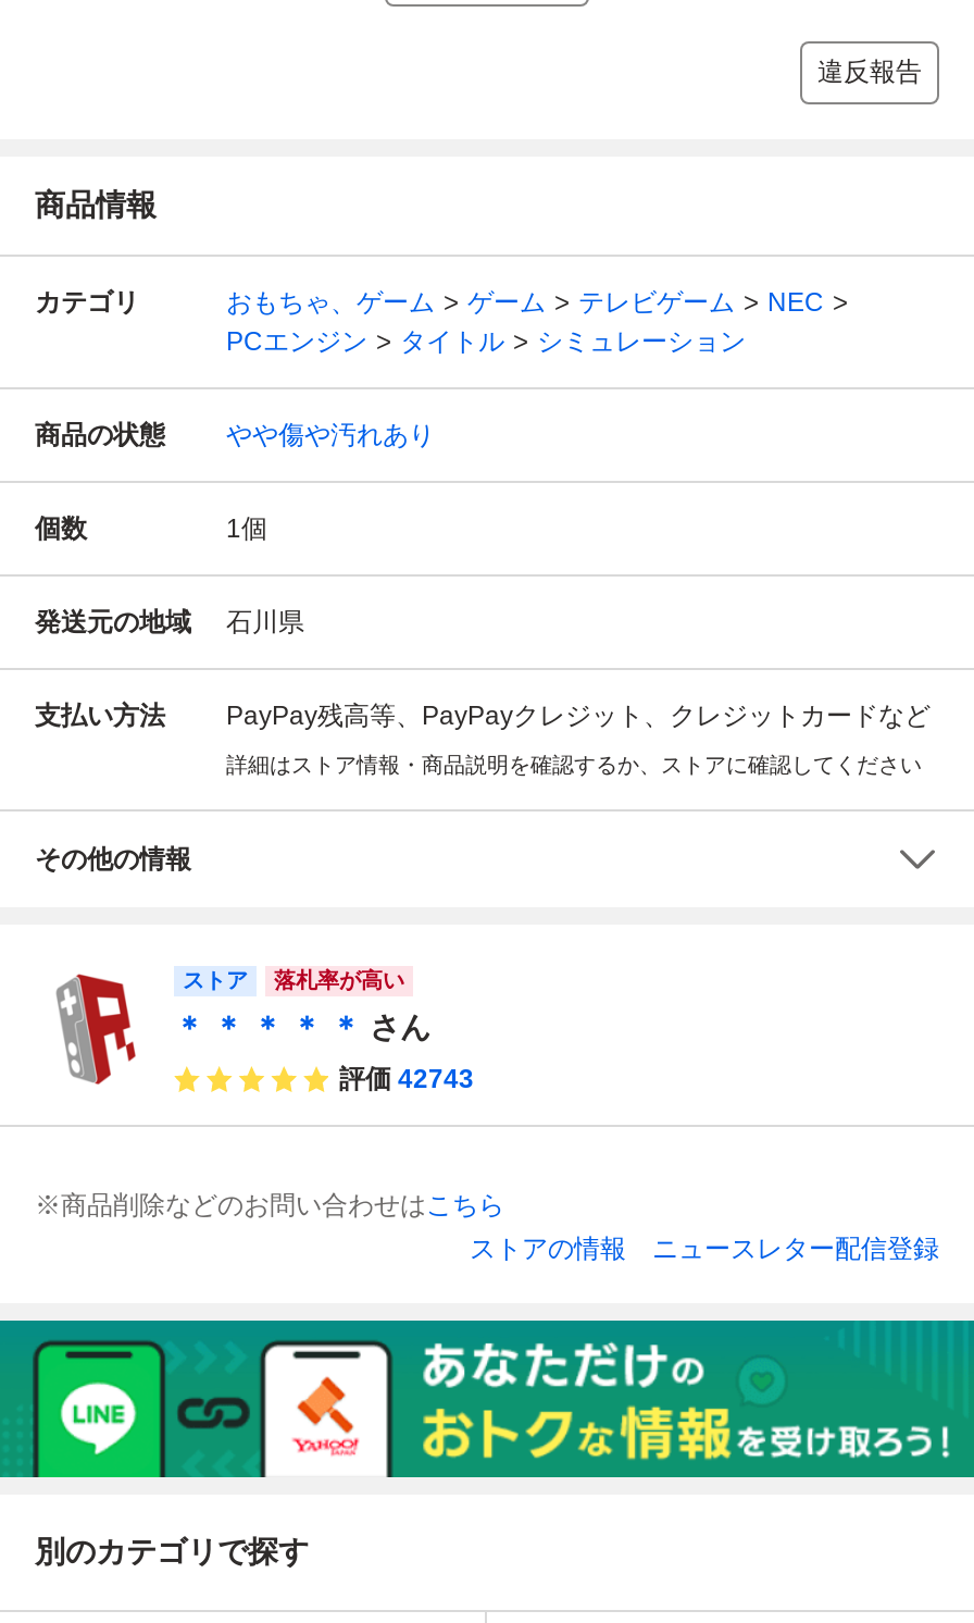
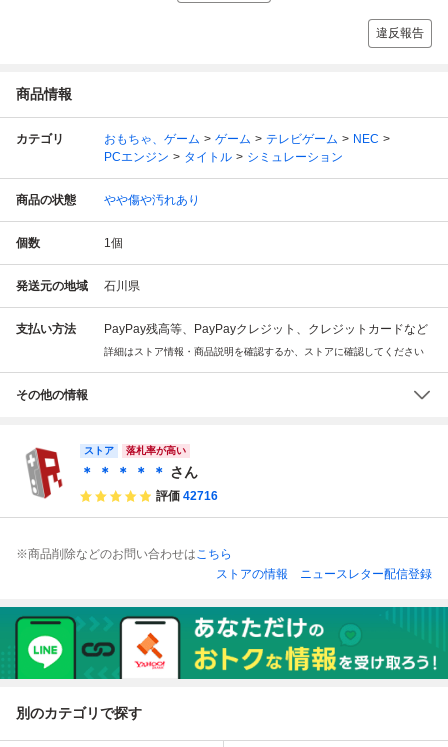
- 評価 42743
+ 評価 42716
